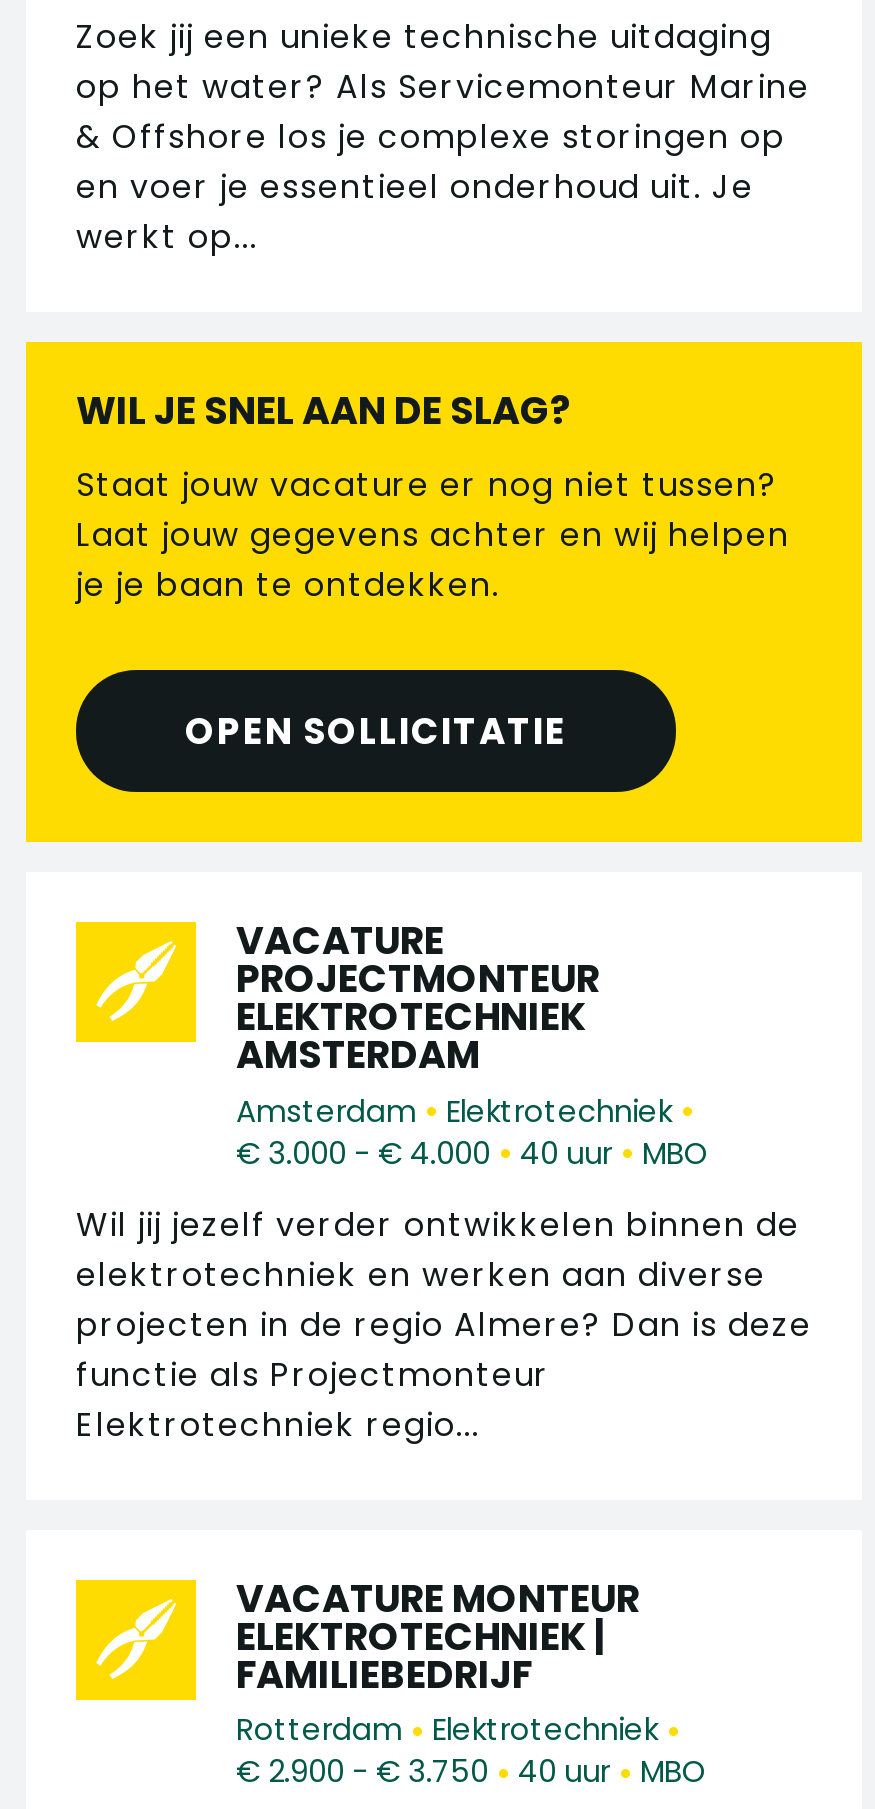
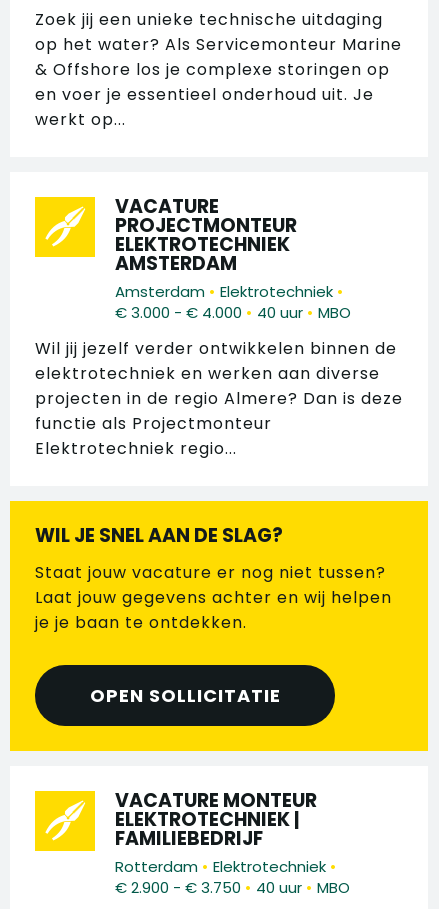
moved down: [image] | WIL JE SNEL AAN DE SLAG? | Staat jouw vacature er nog niet tussen? | Laat jouw gegevens achter en wij helpen | je je baan te ontdekken. | OPEN SOLLICITATIE

moved up: VACATURE | PROJECTMONTEUR | ELEKTROTECHNIEK | ... | functie als Projectmonteur | Elektrotechniek regio...
